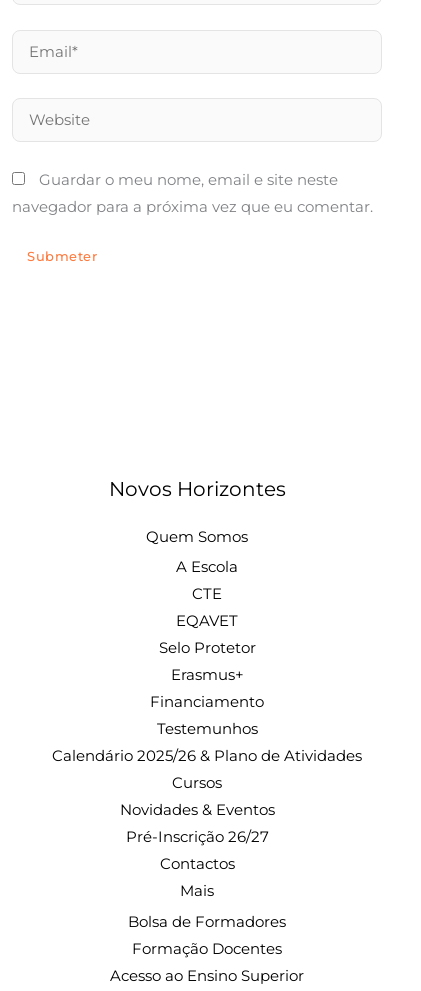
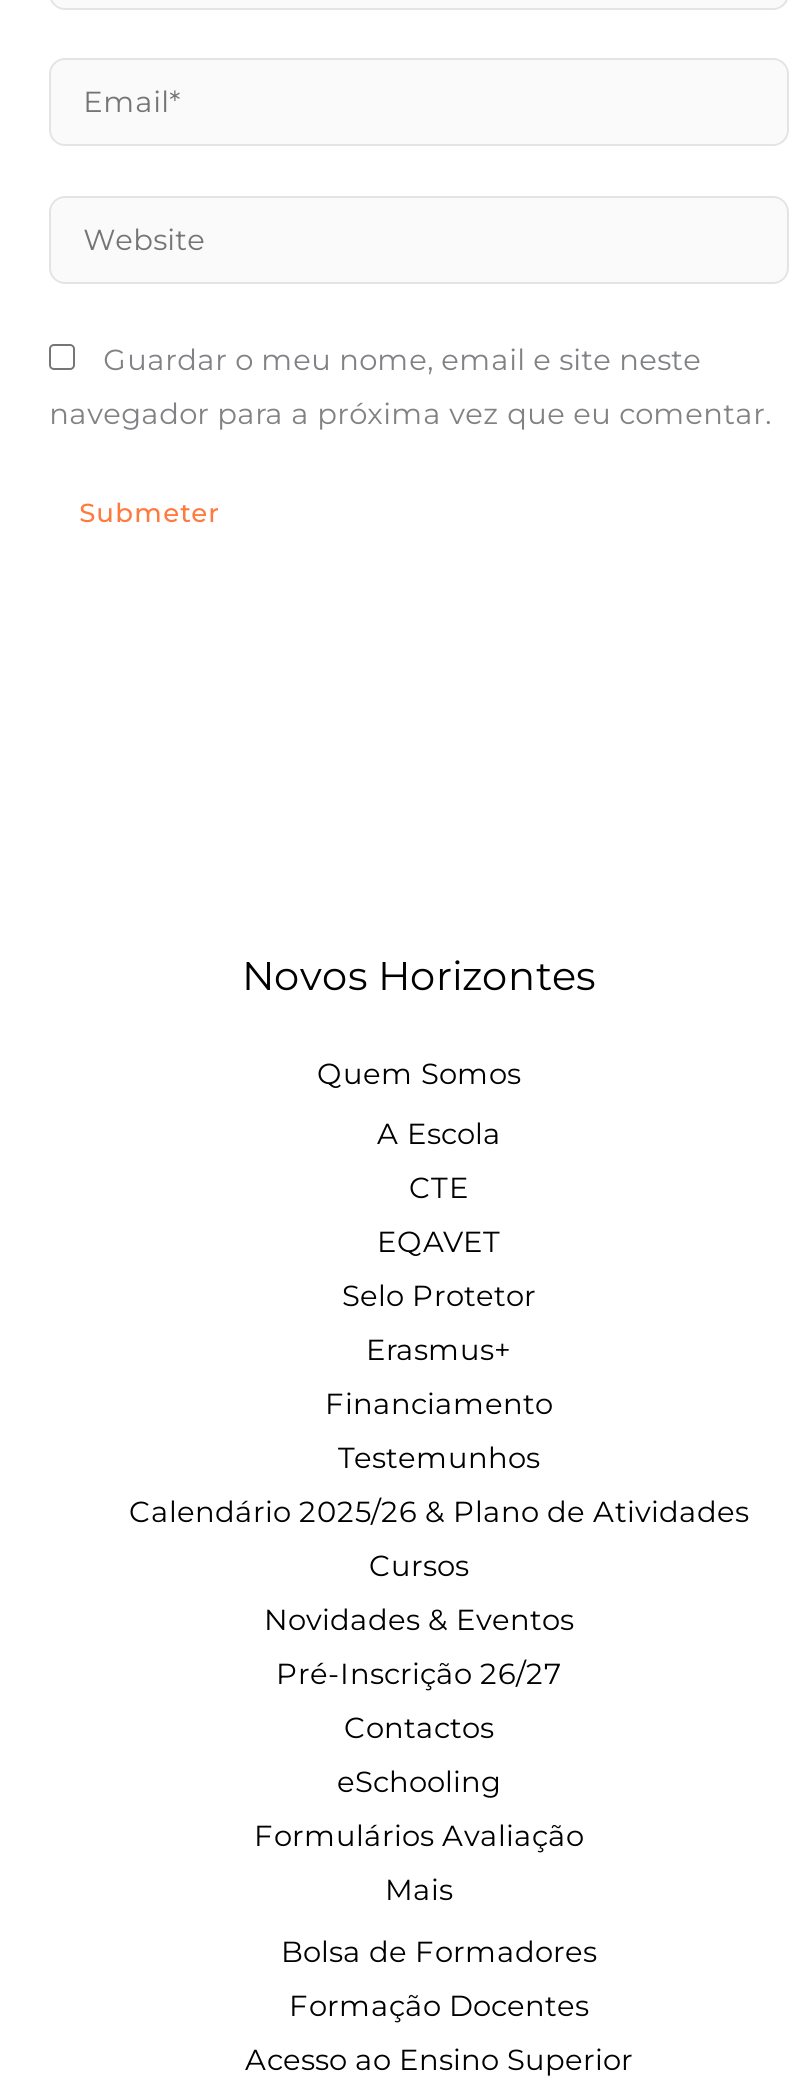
+ eSchooling
+ Formulários Avaliação
